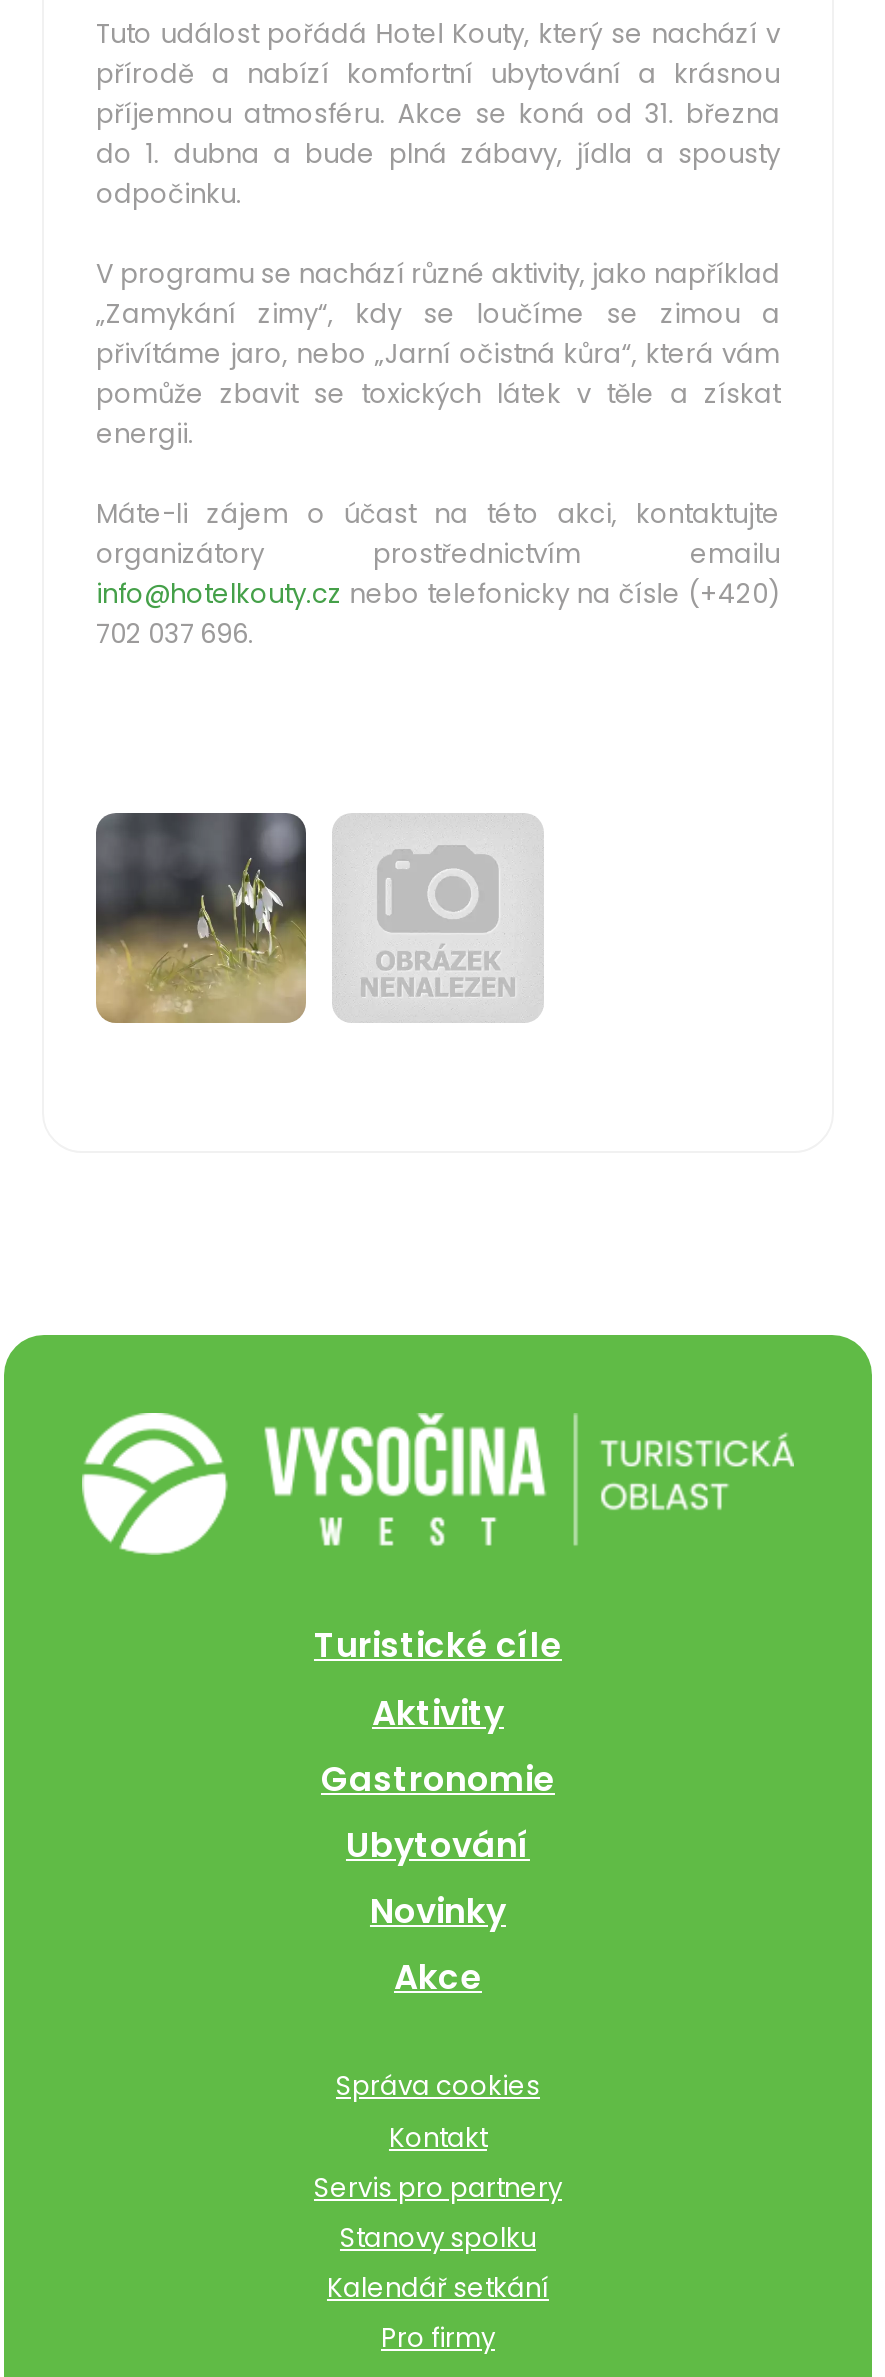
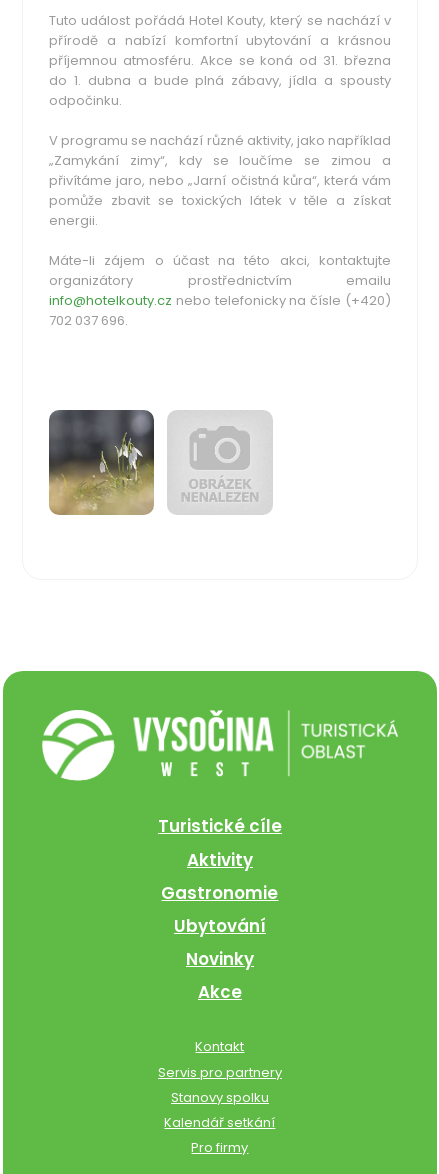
- Správa cookies
